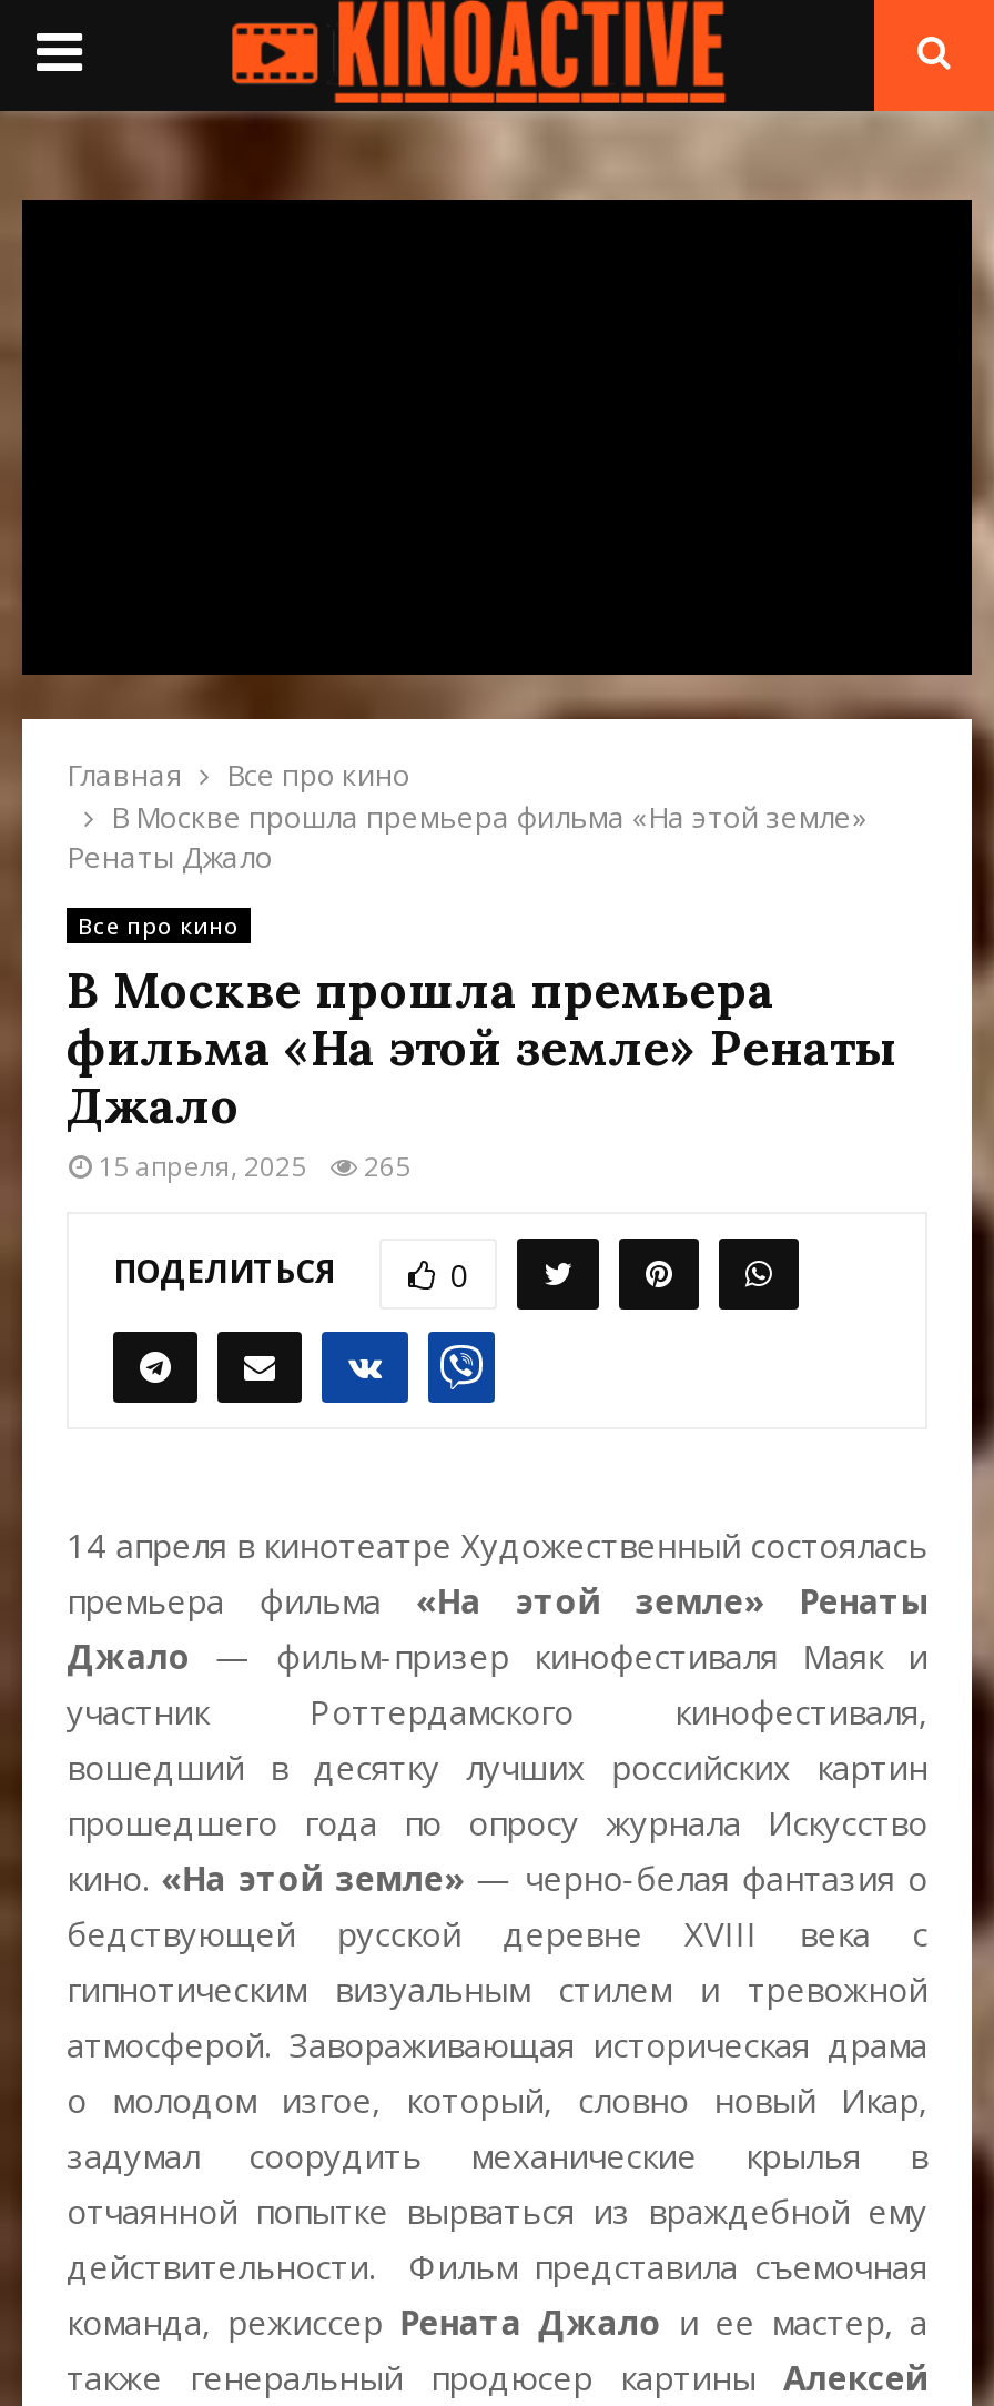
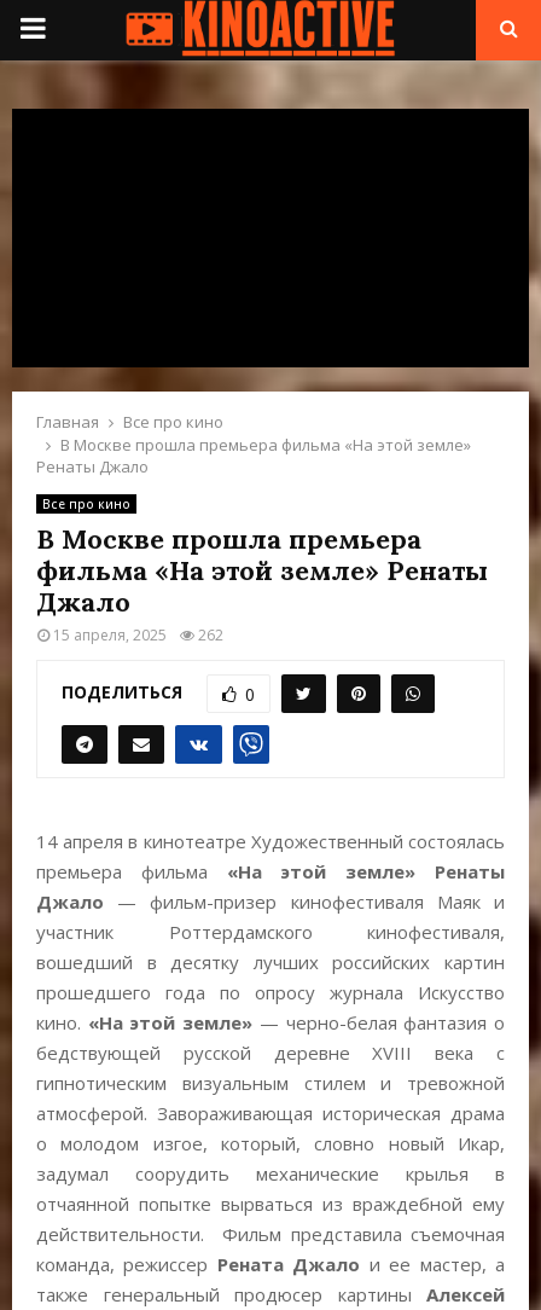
- 15 апреля, 2025 265
+ 15 апреля, 2025 262
